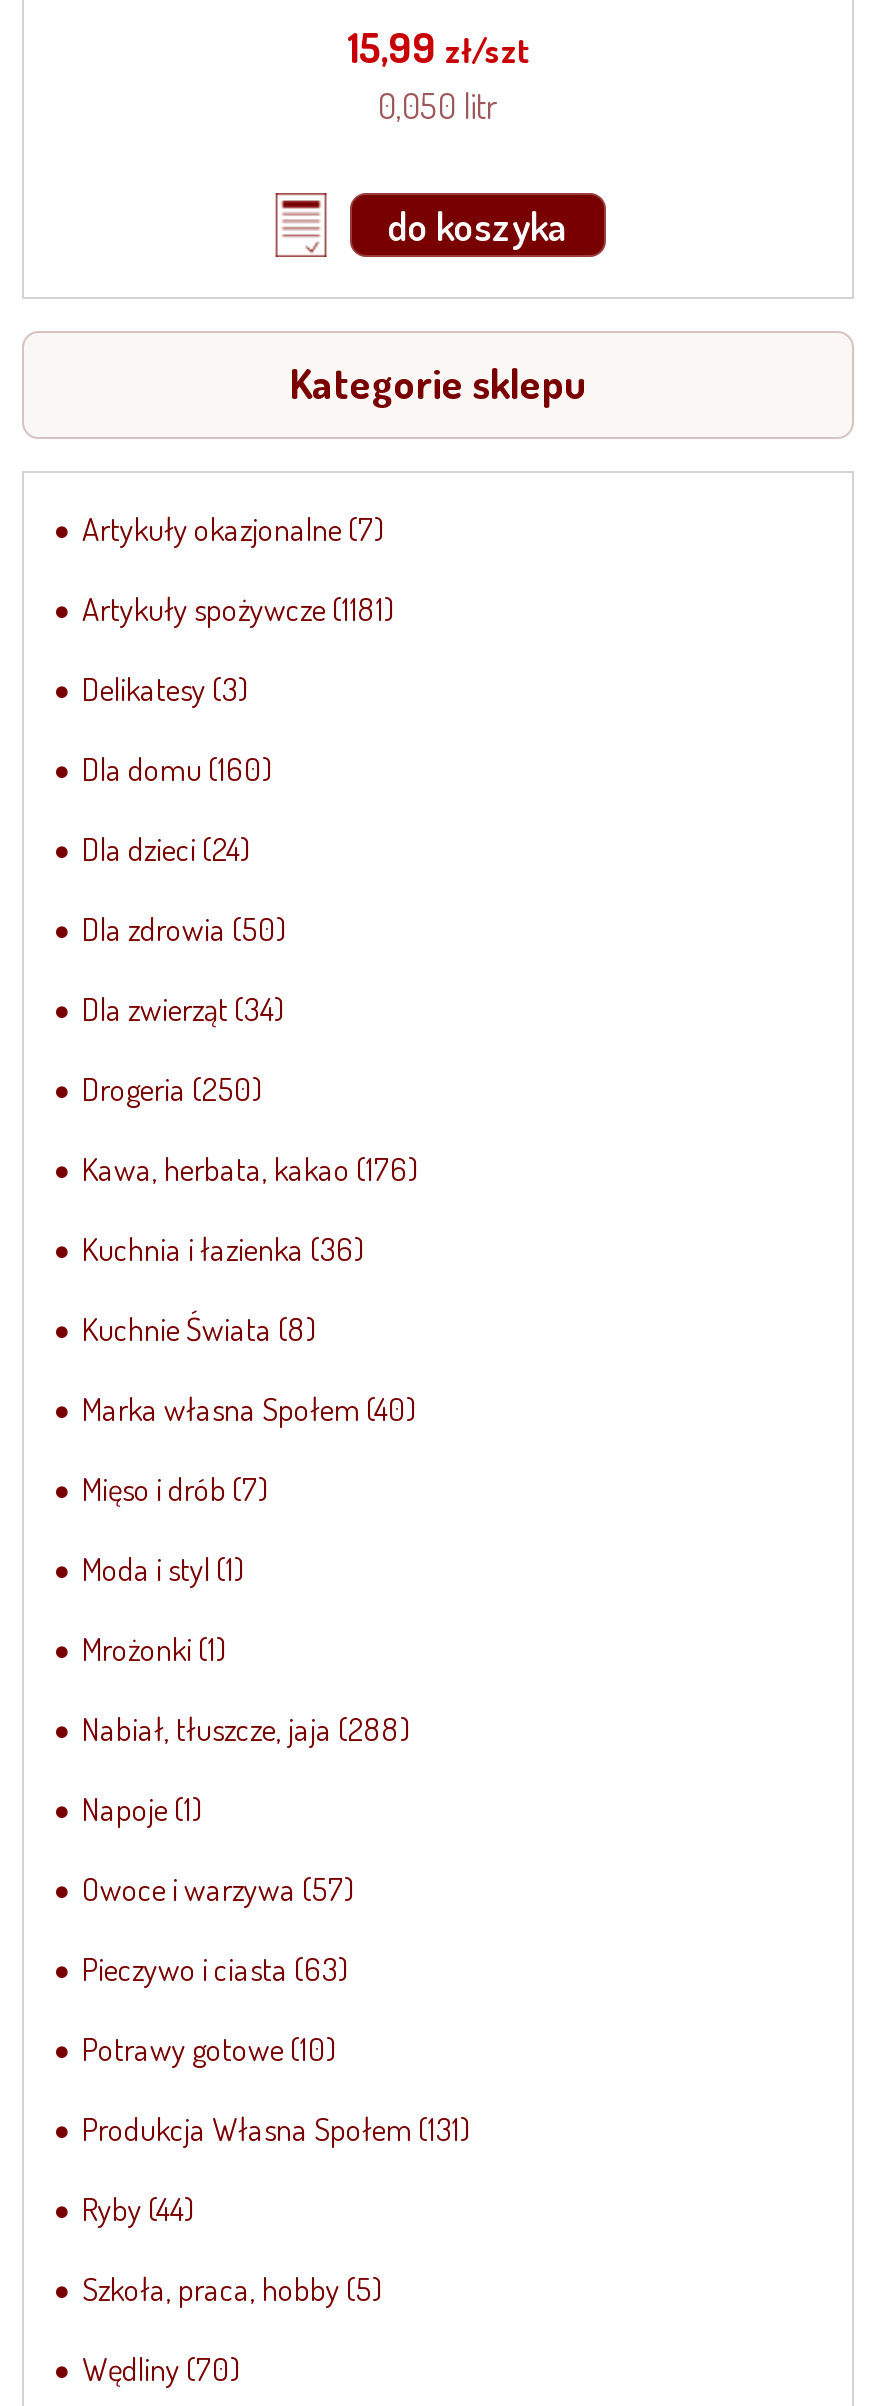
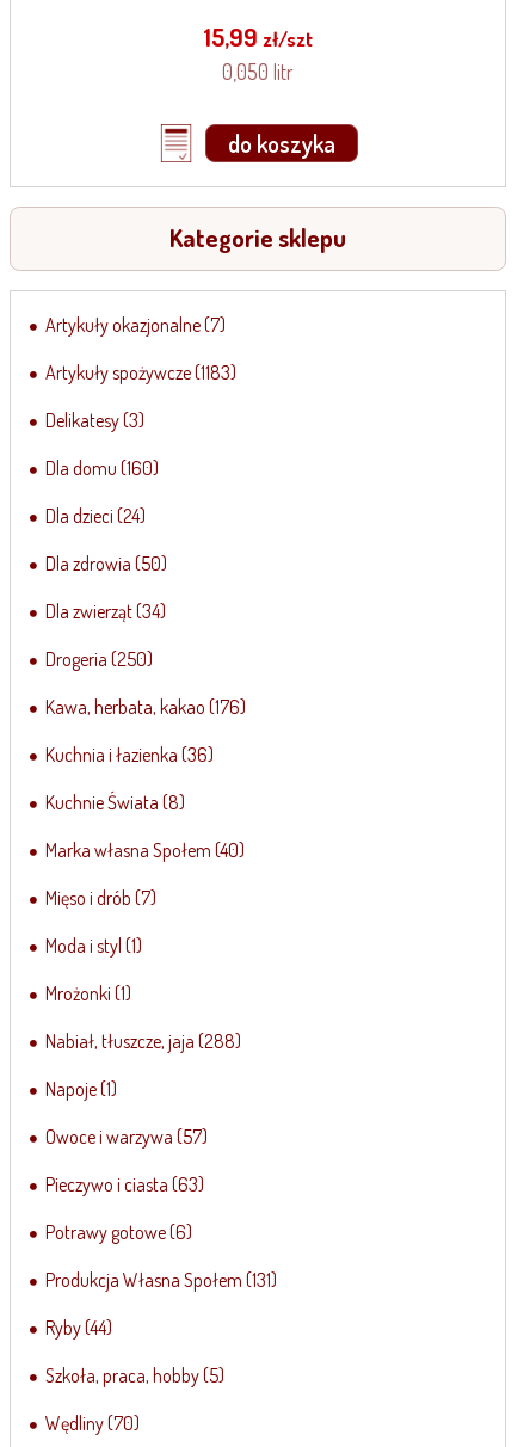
- Artykuły spożywcze (1181)
+ Artykuły spożywcze (1183)

- Potrawy gotowe (10)
+ Potrawy gotowe (6)
